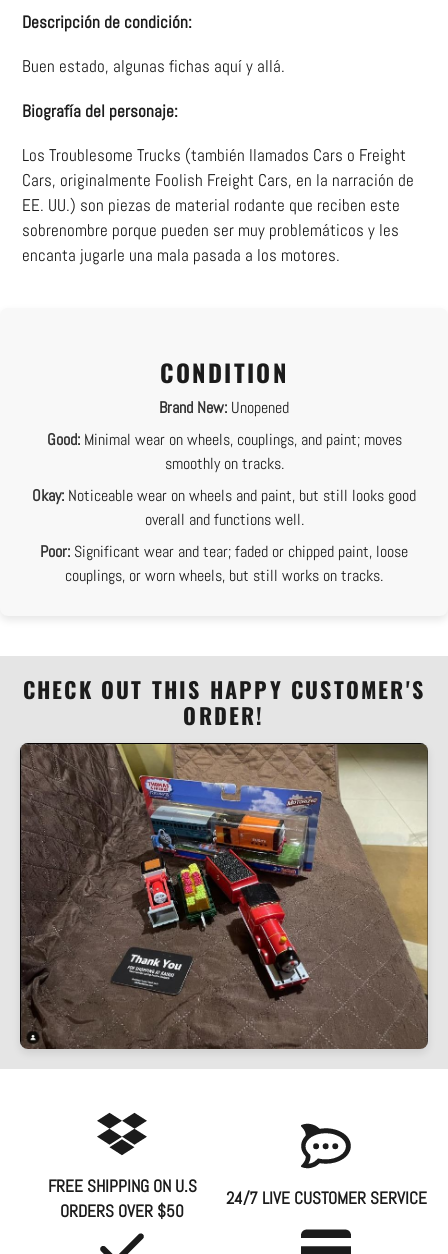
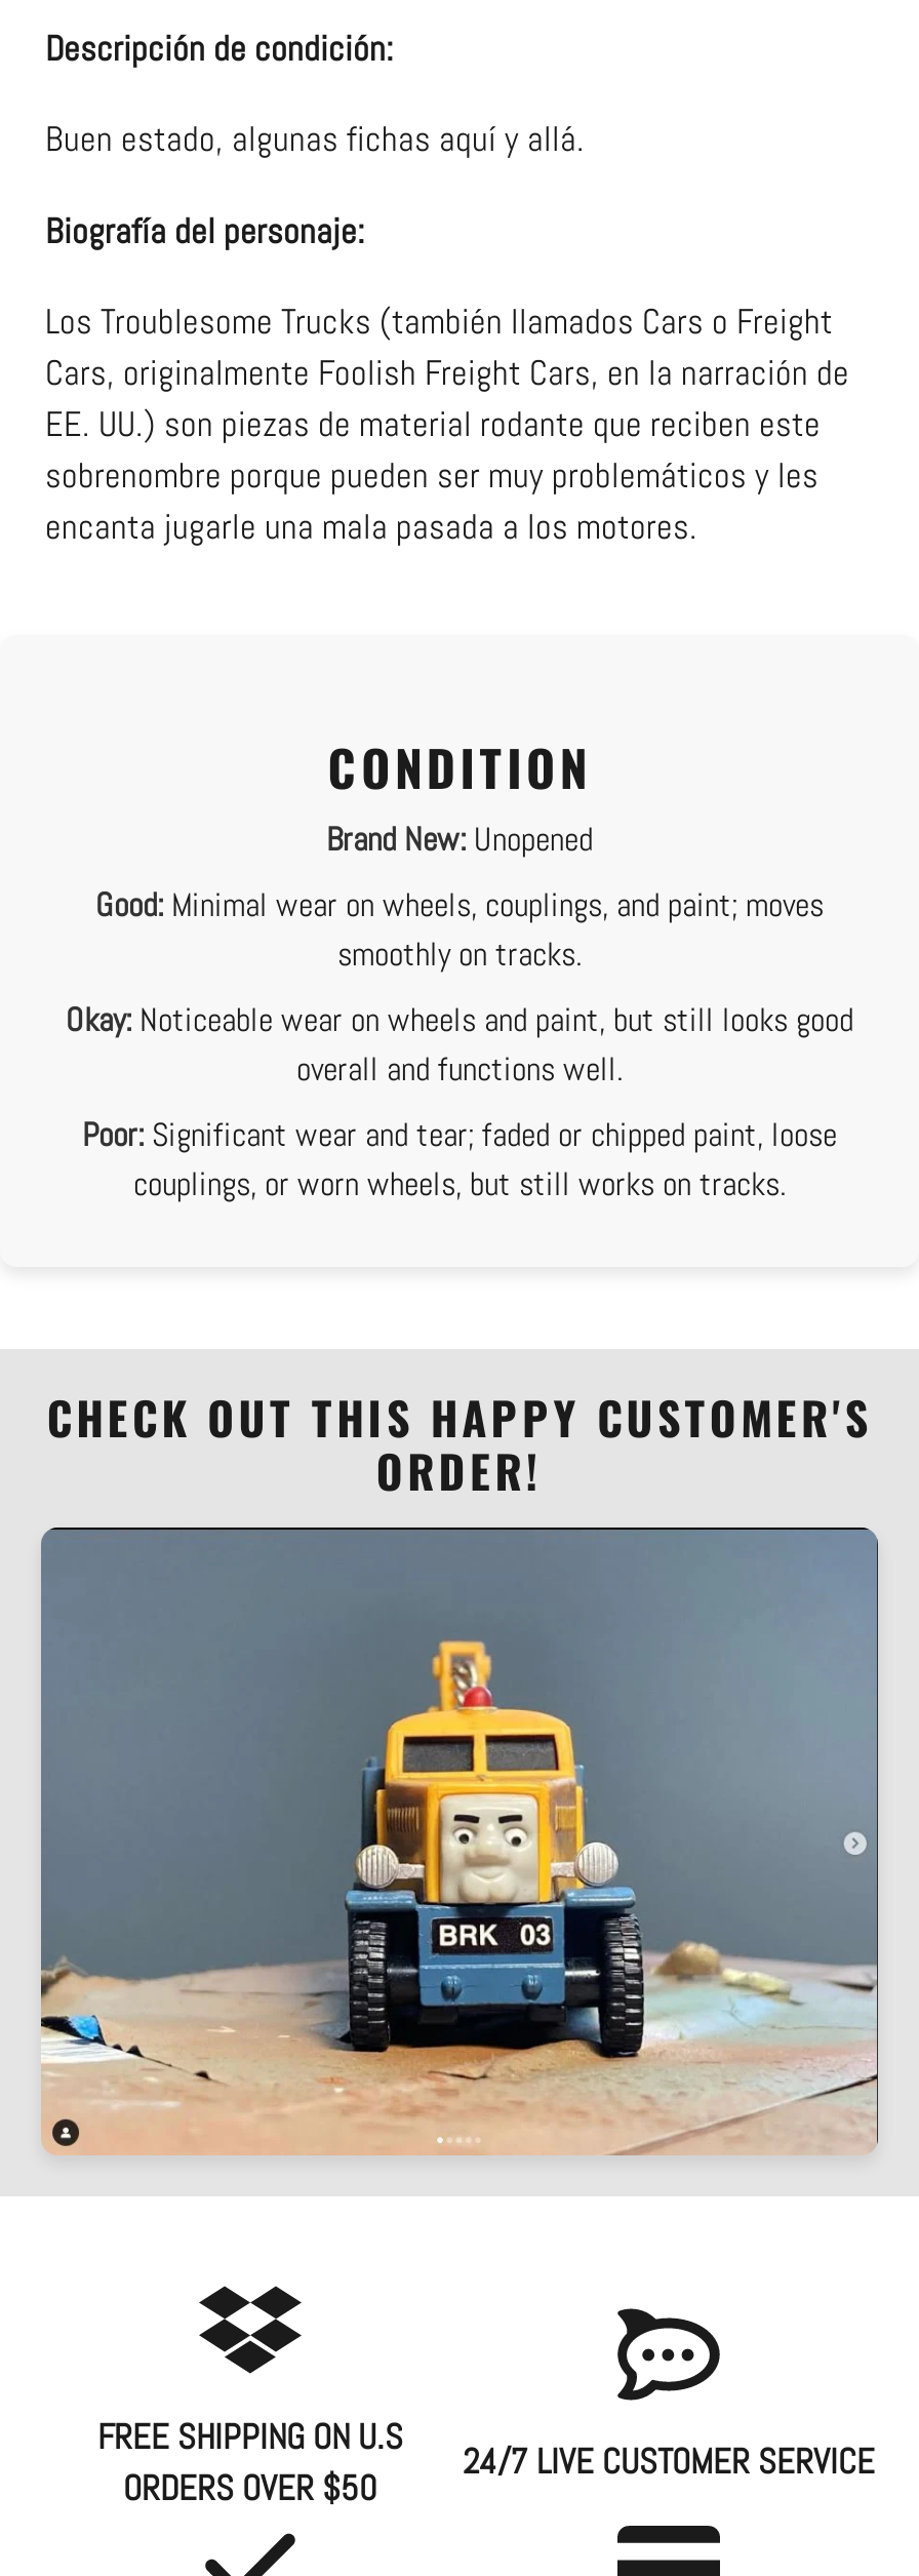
- [image]
+ [image]
